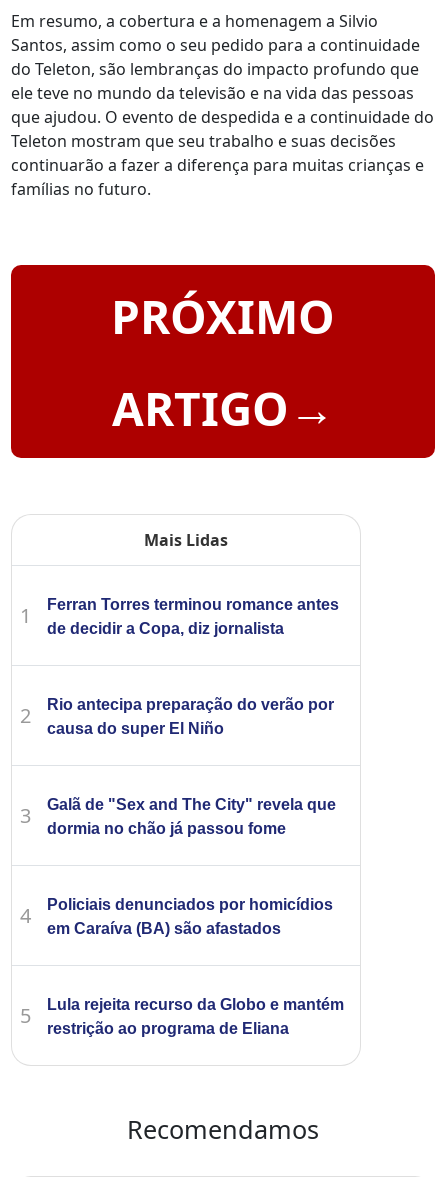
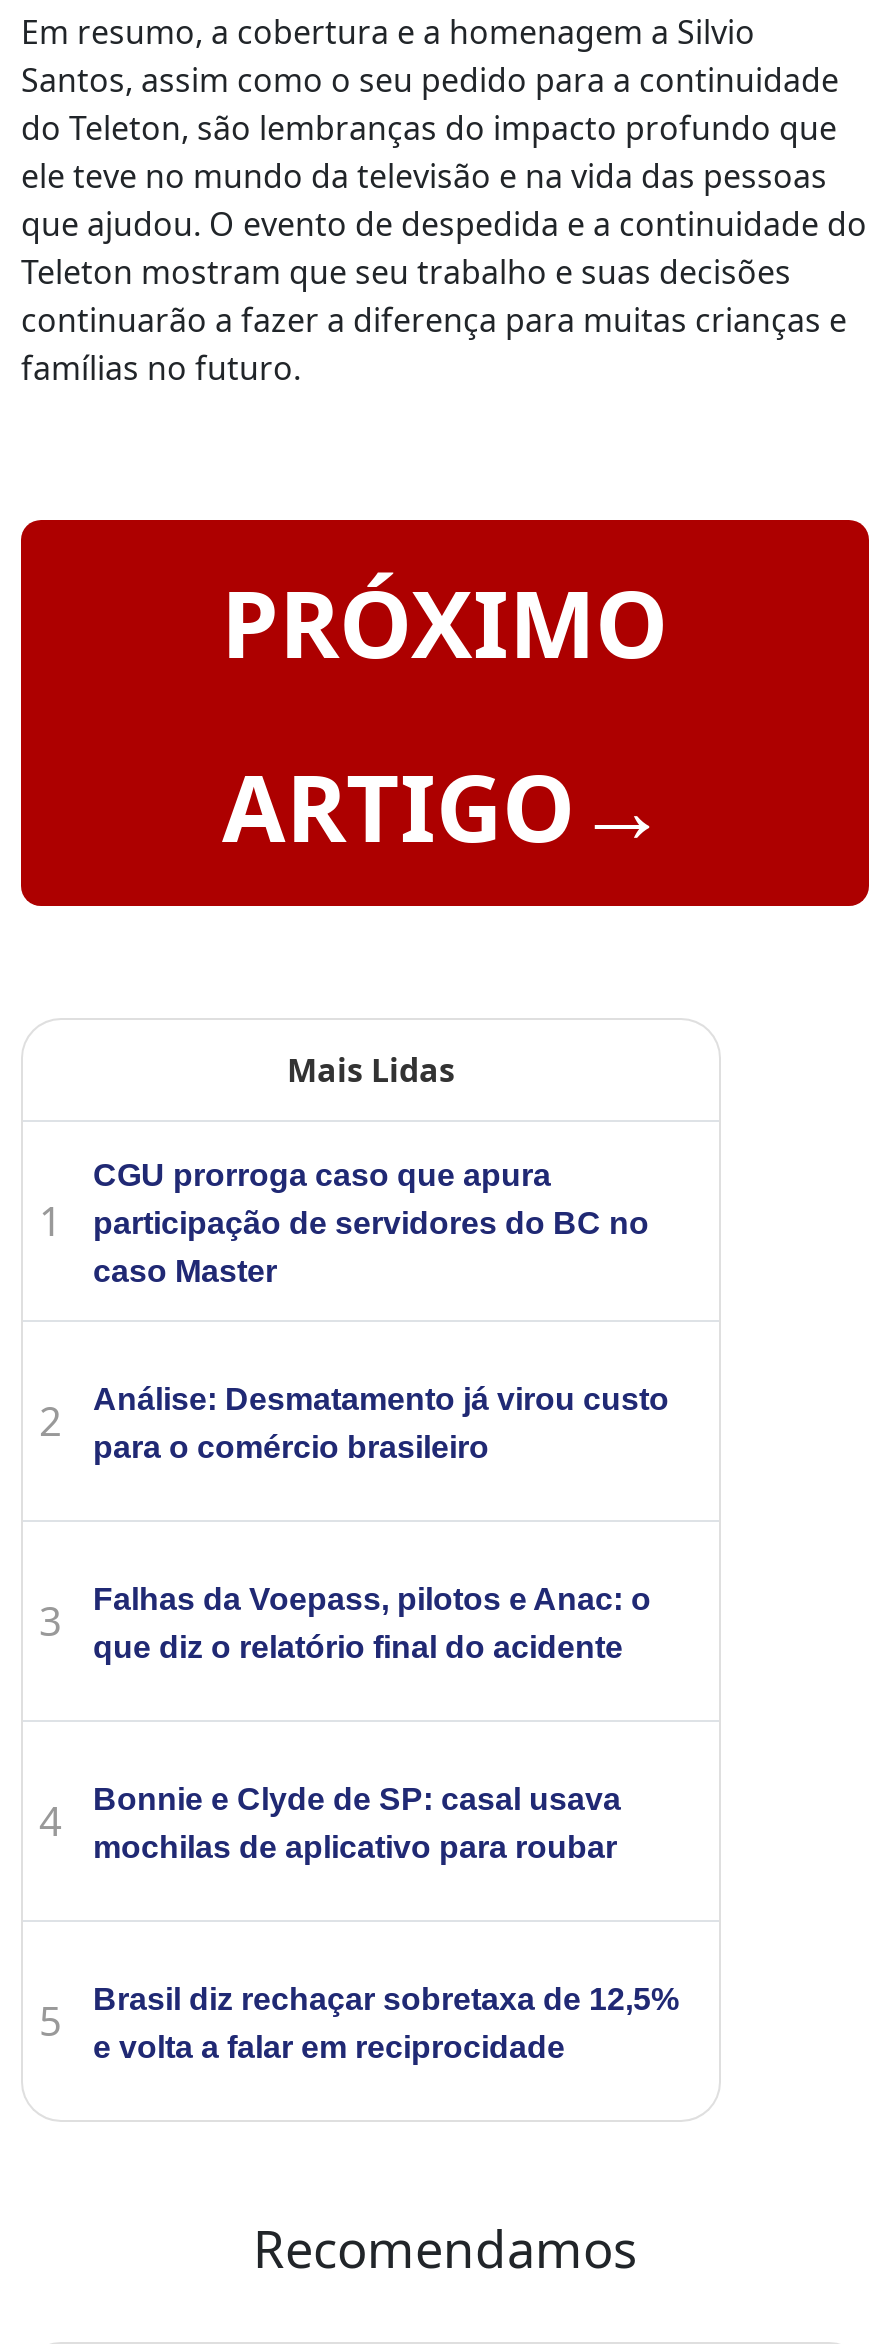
- Ferran Torres terminou romance antes
- de decidir a Copa, diz jornalista
+ CGU prorroga caso que apura
+ participação de servidores do BC no
+ caso Master

- Rio antecipa preparação do verão por
- causa do super El Niño
+ Análise: Desmatamento já virou custo
+ para o comércio brasileiro

- Galã de "Sex and The City" revela que
- dormia no chão já passou fome
+ Falhas da Voepass, pilotos e Anac: o
+ que diz o relatório final do acidente

- Policiais denunciados por homicídios
- em Caraíva (BA) são afastados
+ Bonnie e Clyde de SP: casal usava
+ mochilas de aplicativo para roubar

- Lula rejeita recurso da Globo e mantém
- restrição ao programa de Eliana
+ Brasil diz rechaçar sobretaxa de 12,5%
+ e volta a falar em reciprocidade
